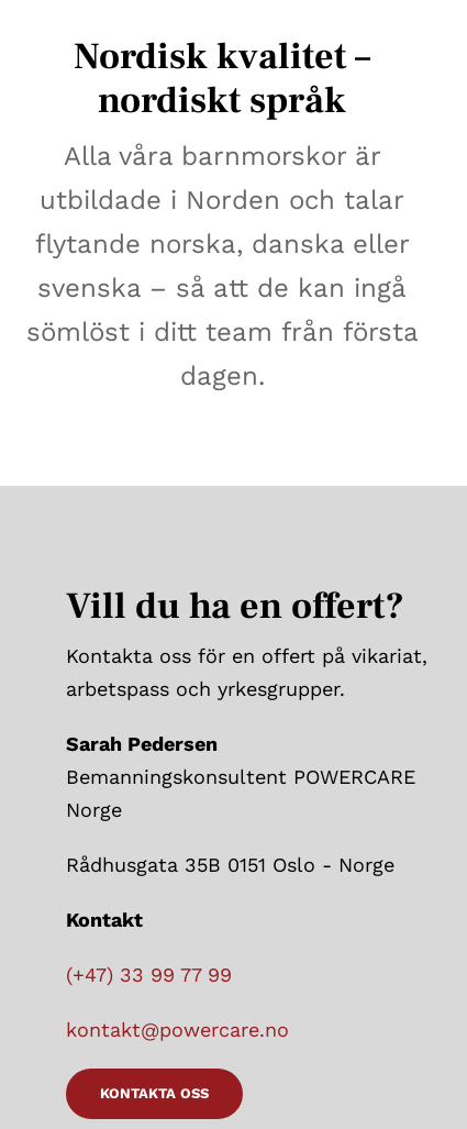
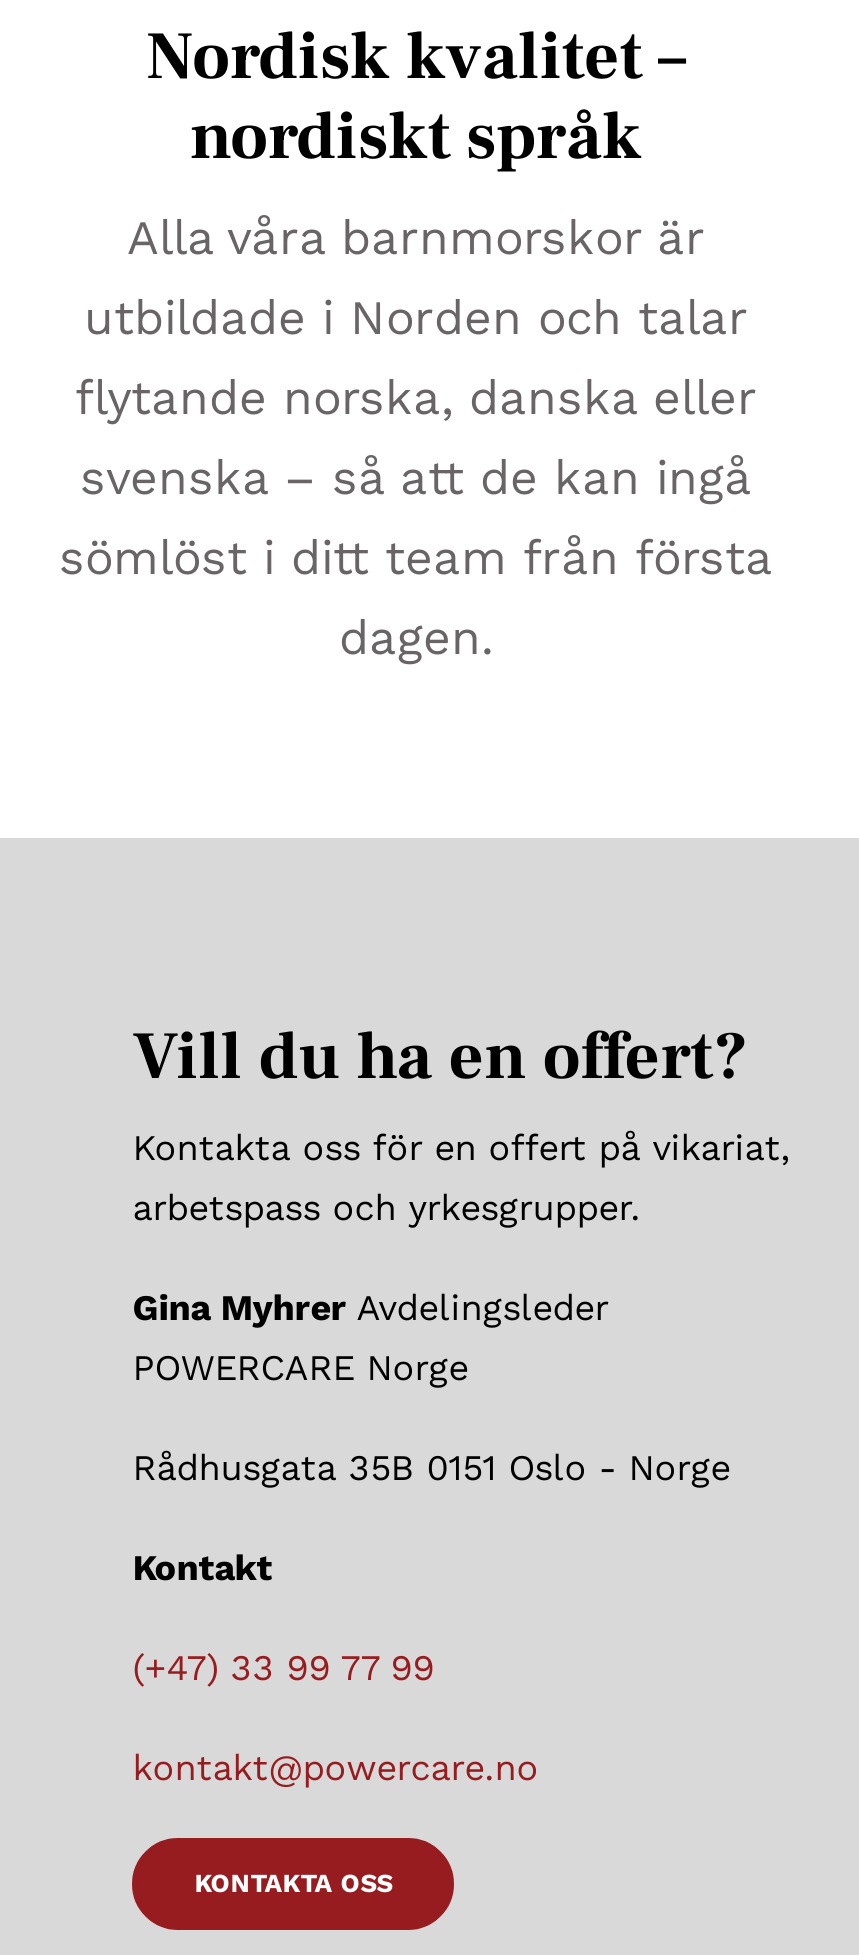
- Sarah Pedersen
- Bemanningskonsultent POWERCARE
- Norge
+ Gina Myhrer Avdelingsleder
+ POWERCARE Norge
